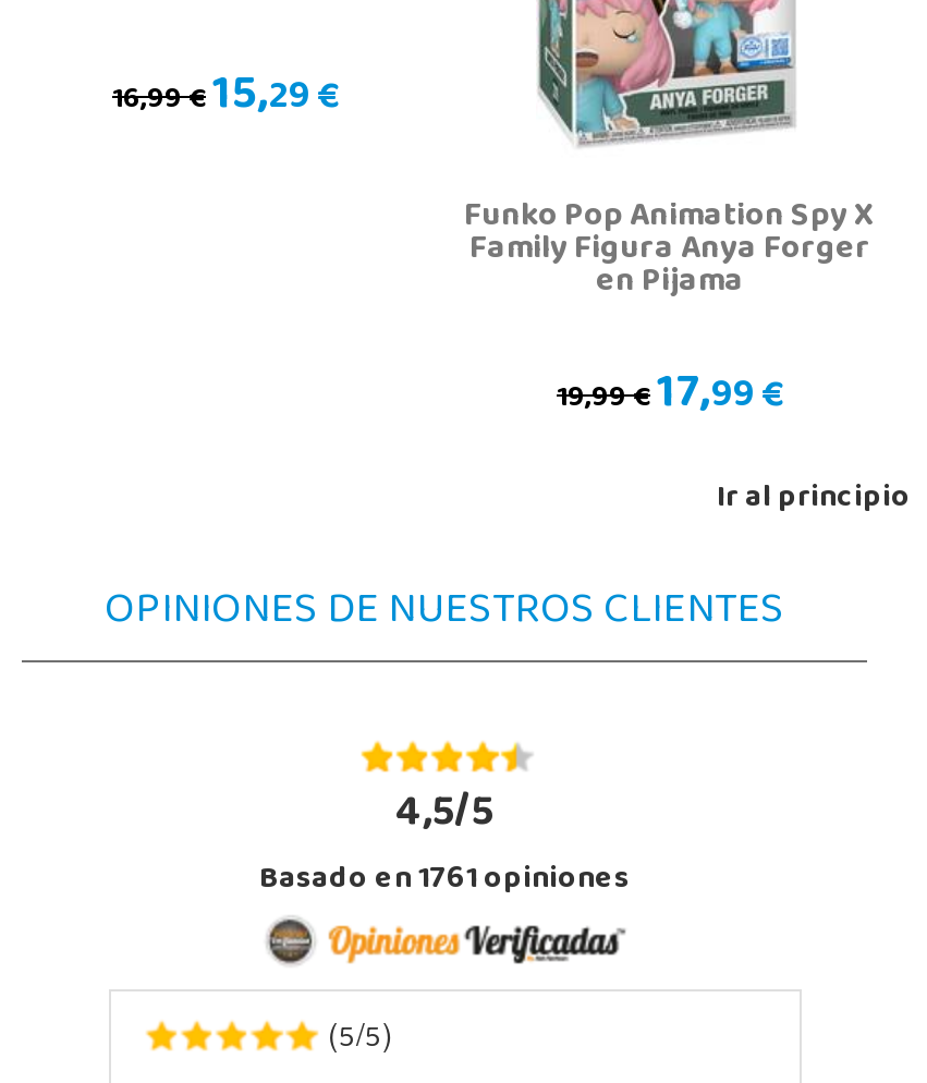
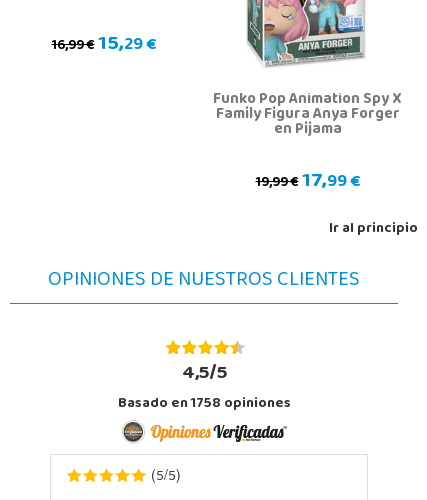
- Basado en1761opiniones
+ Basado en1758opiniones
